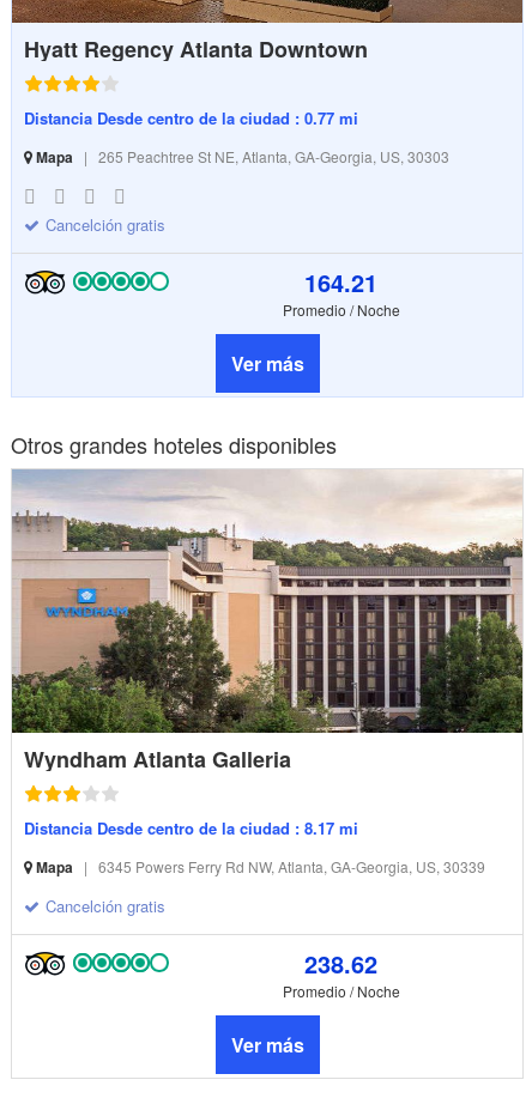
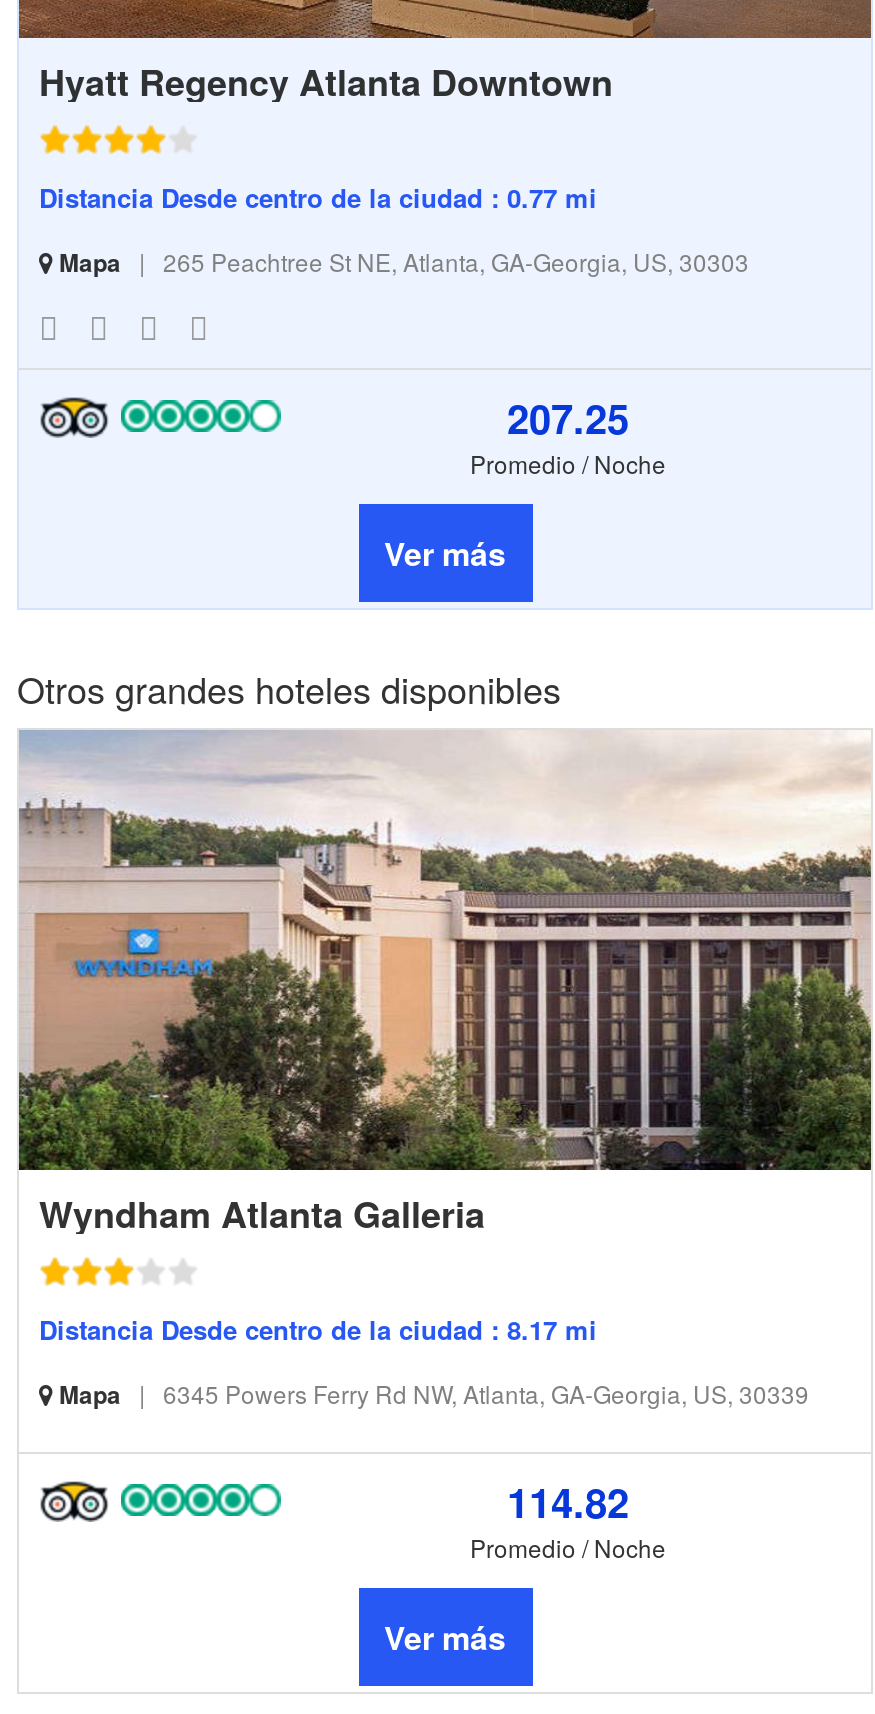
- Cancelción gratis
- 164.21
+ 207.25

- Cancelción gratis
- 238.62
+ 114.82
